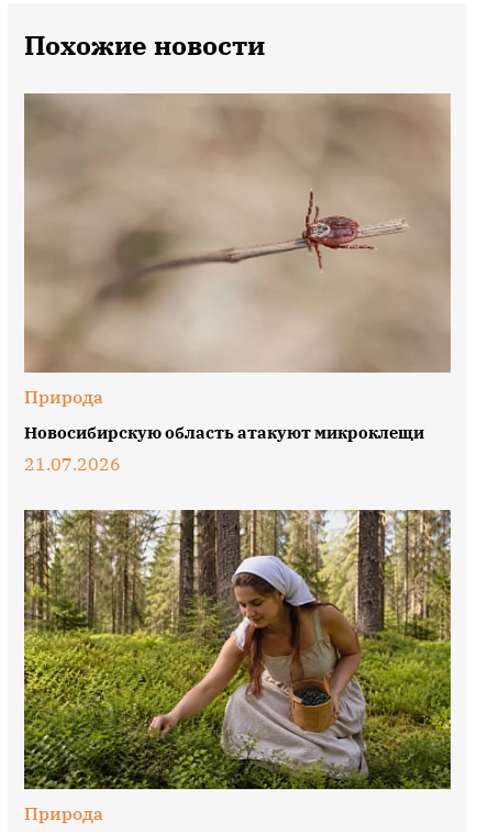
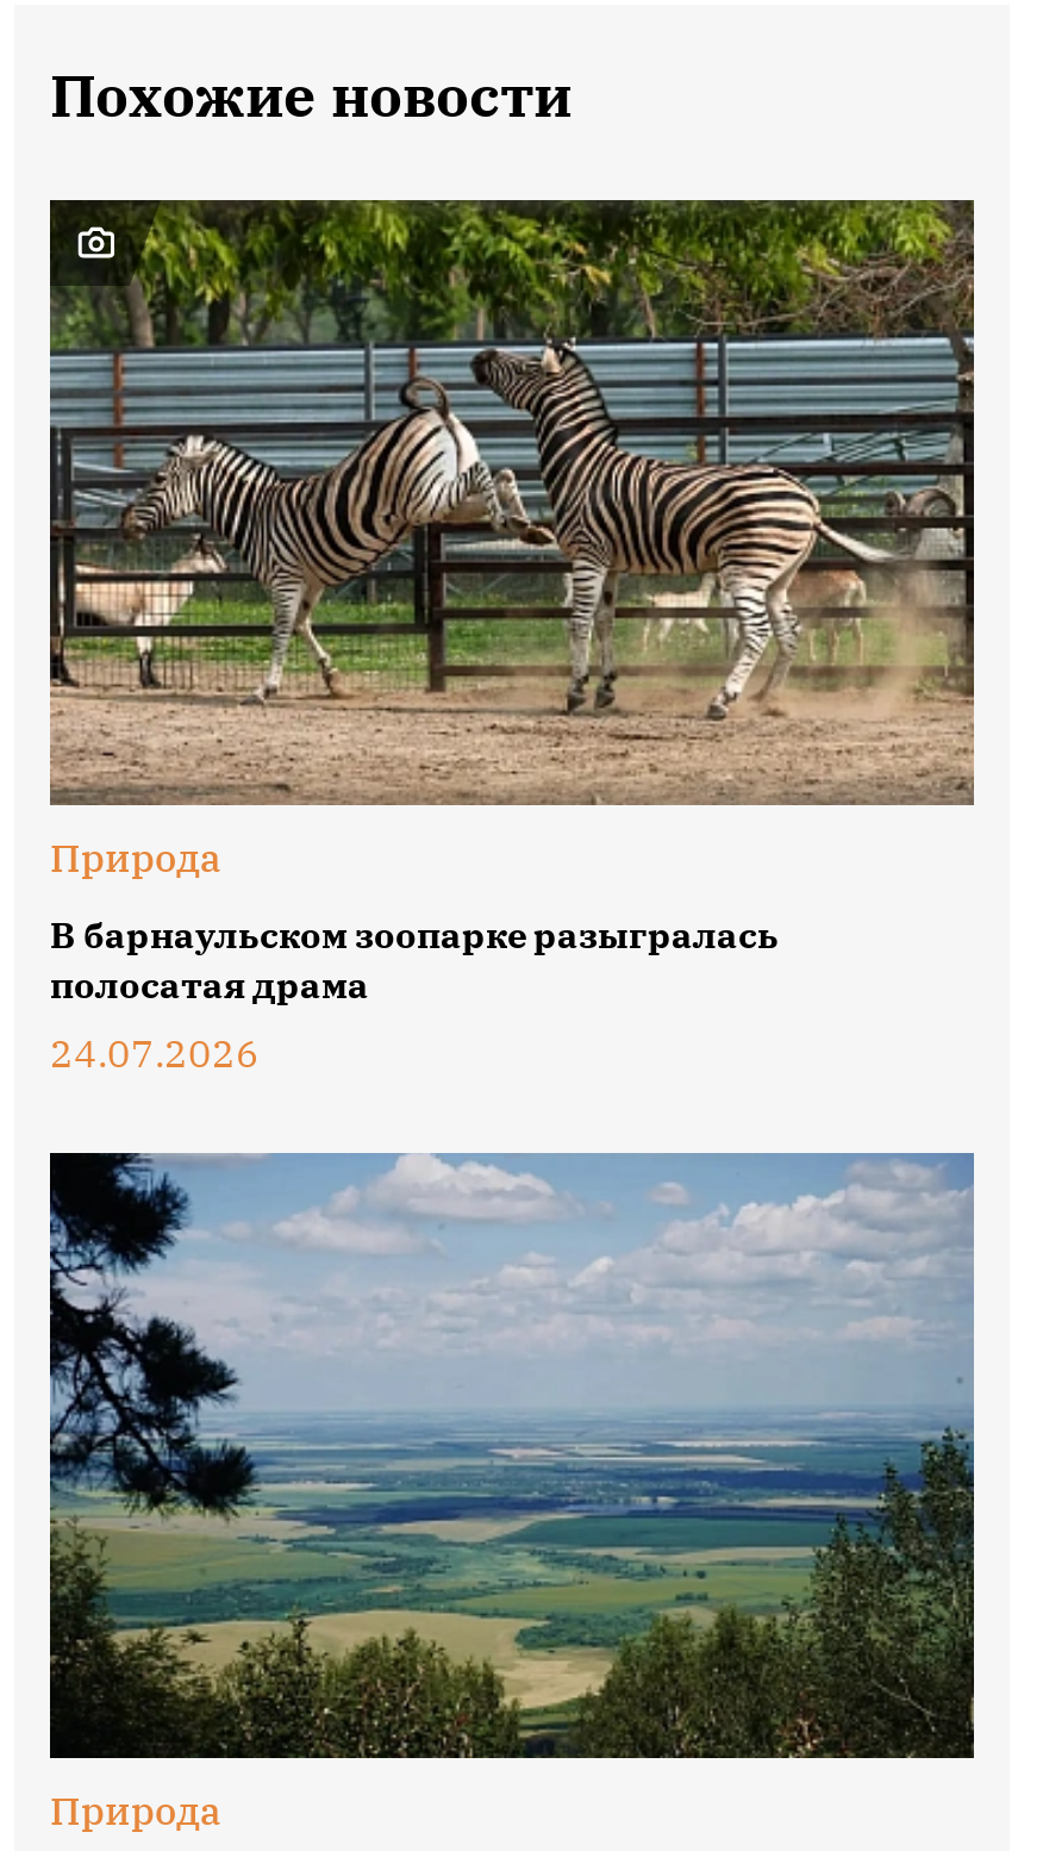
- [image]
+ [image]

- Новосибирскую область атакуют микроклещи
- 21.07.2026
+ В барнаульском зоопарке разыгралась
+ полосатая драма
+ 24.07.2026

- [image]
+ [image]
